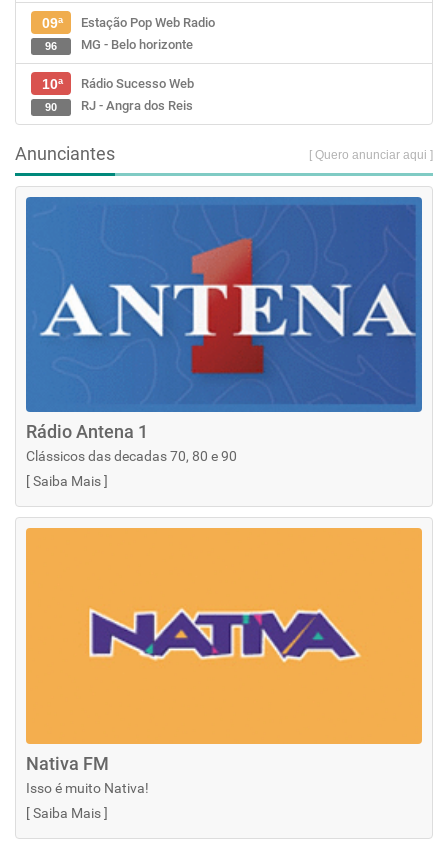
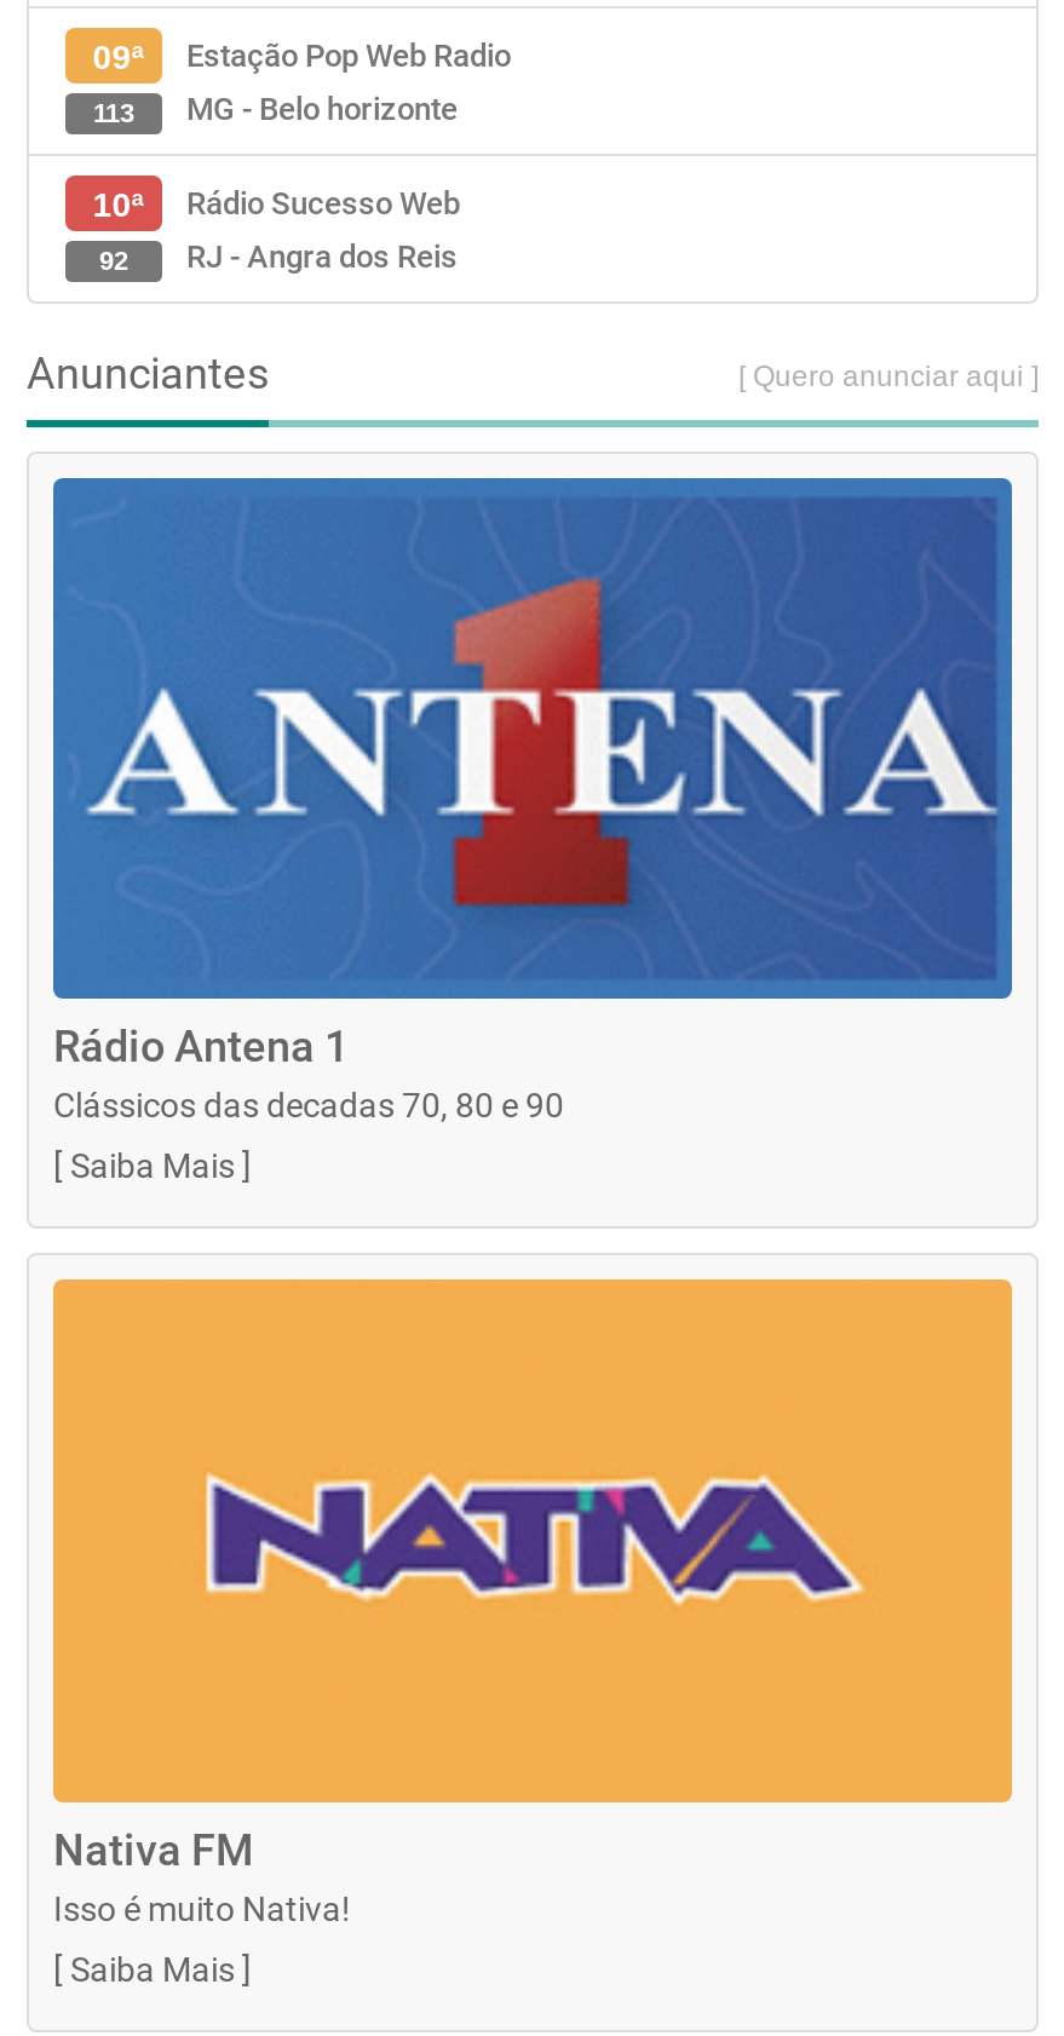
- 96 MG - Belo horizonte
+ 113 MG - Belo horizonte

- 90 RJ - Angra dos Reis
+ 92 RJ - Angra dos Reis
